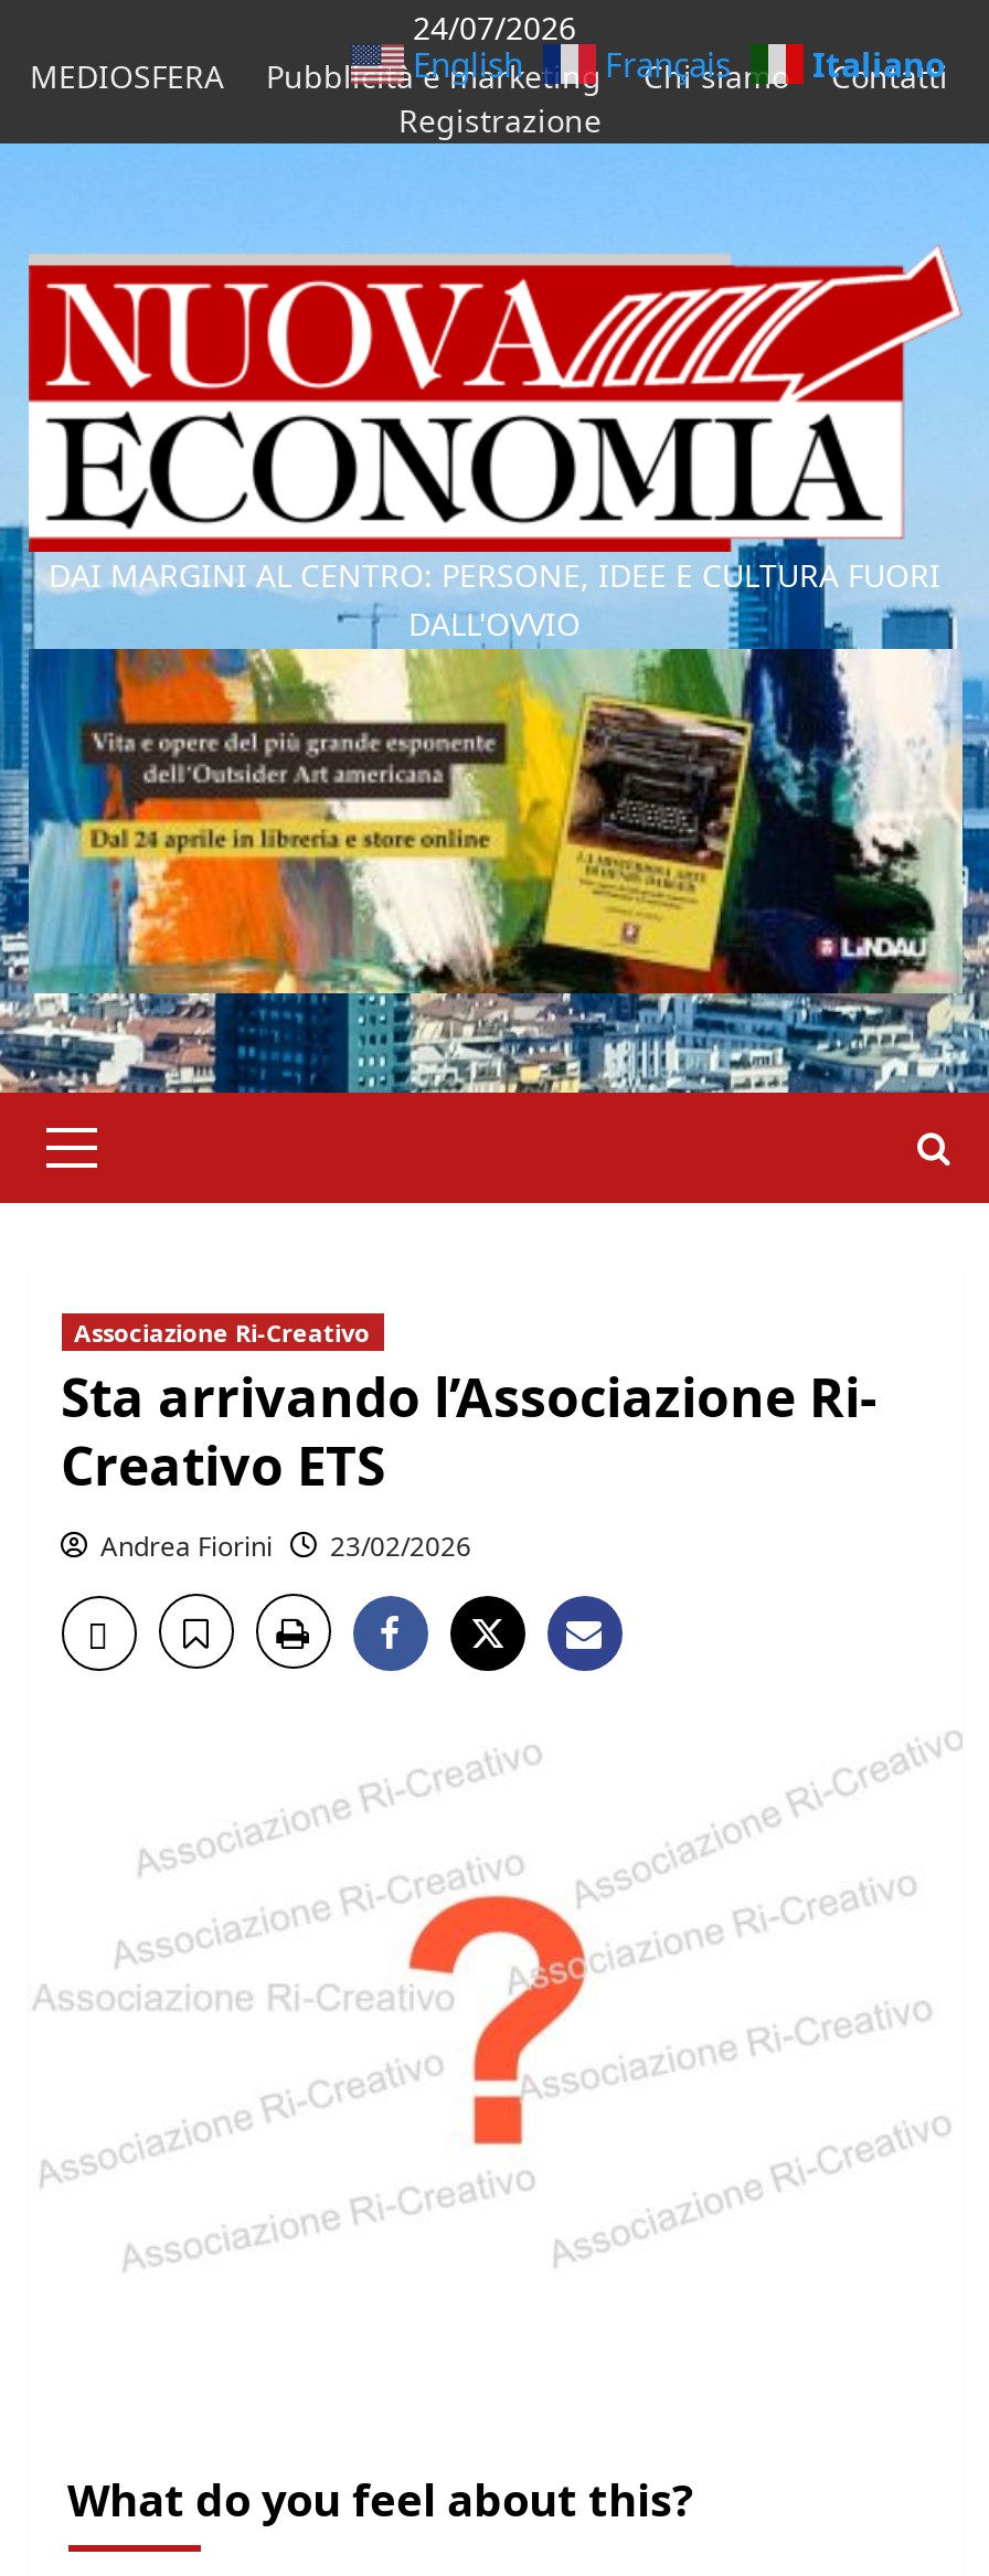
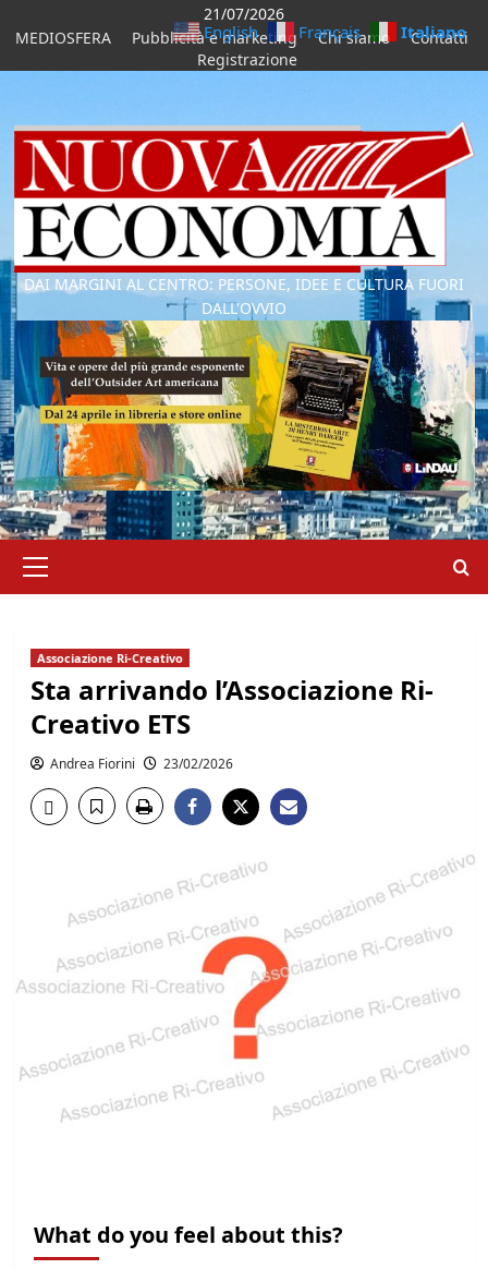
- 24/07/2026
+ 21/07/2026
